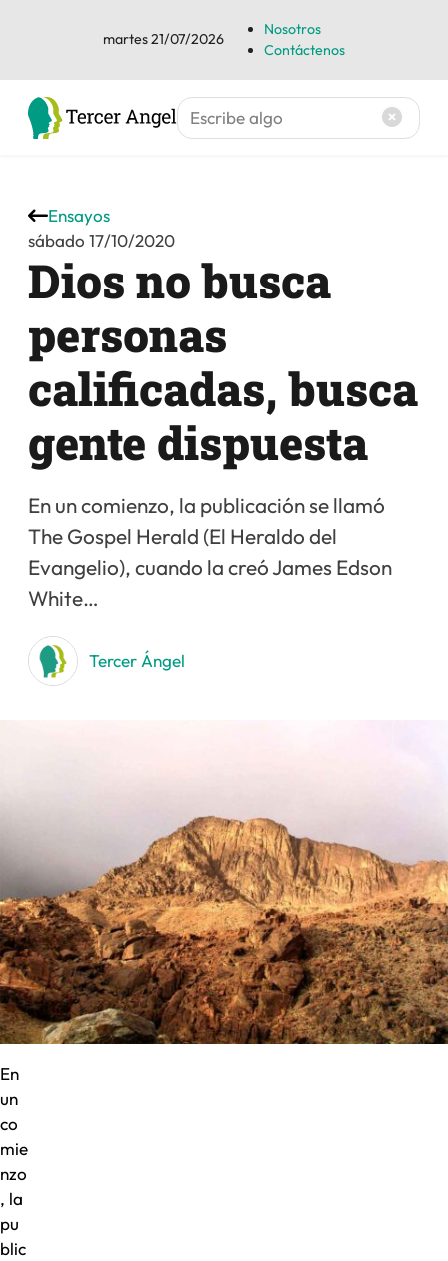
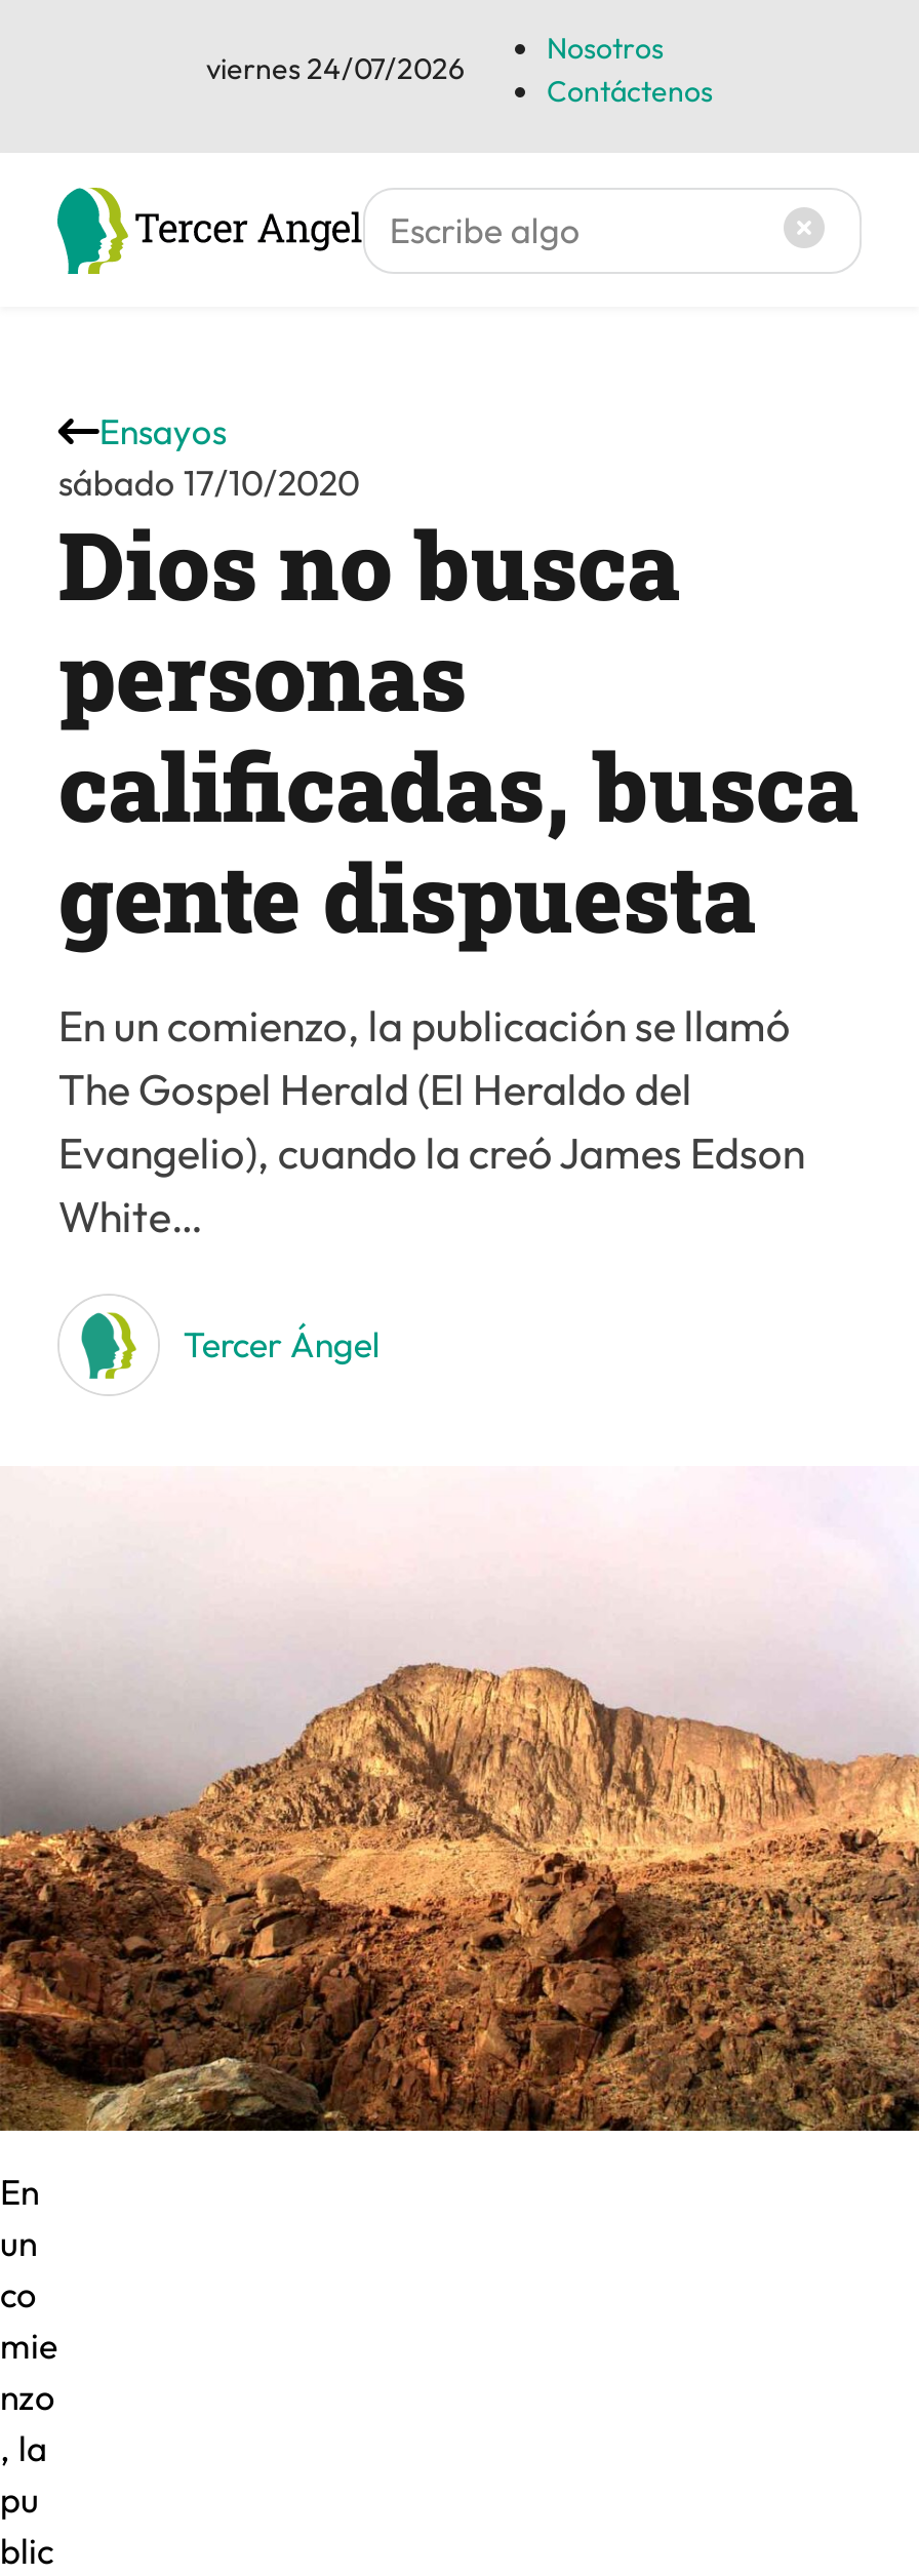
- martes 21/07/2026
+ viernes 24/07/2026
